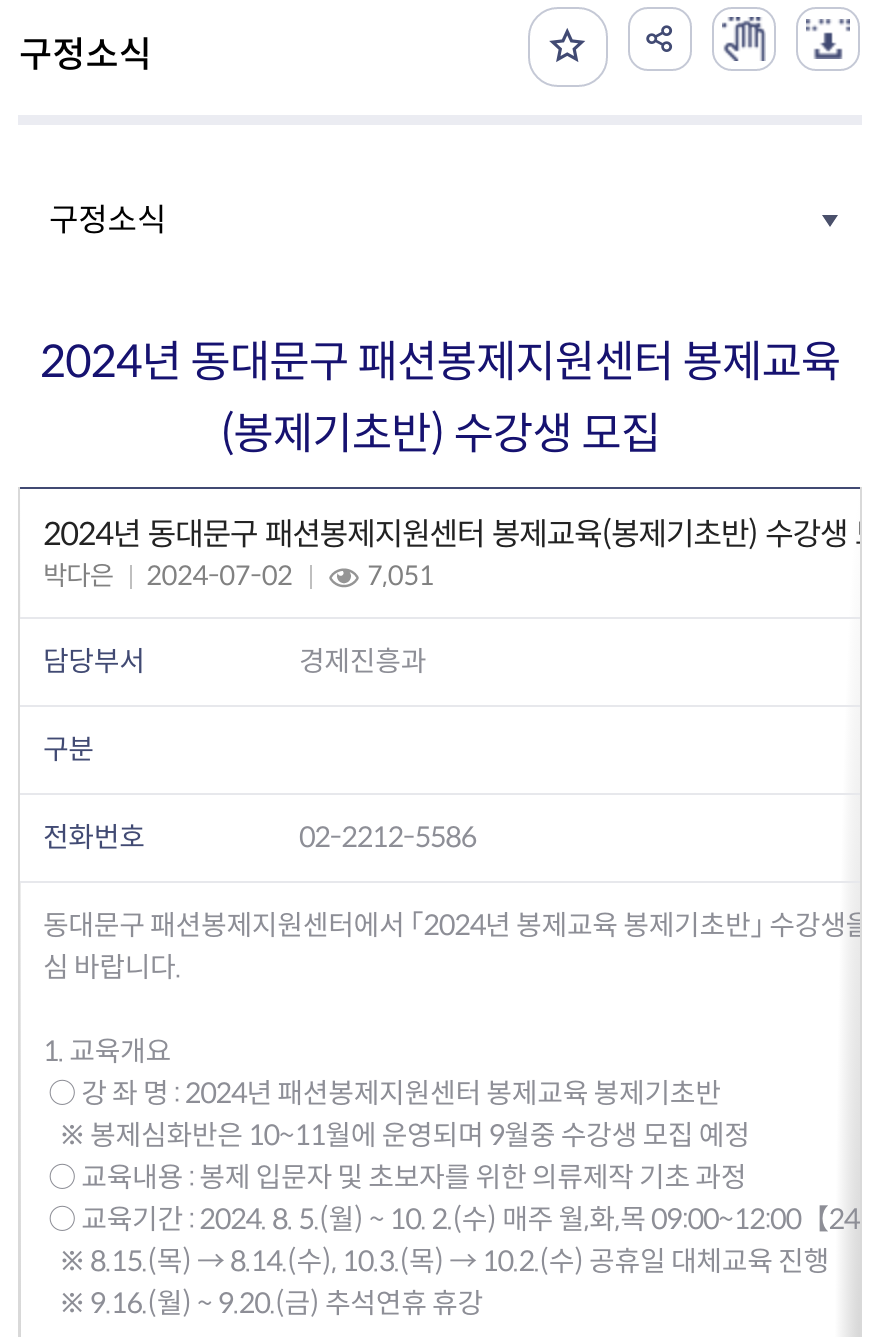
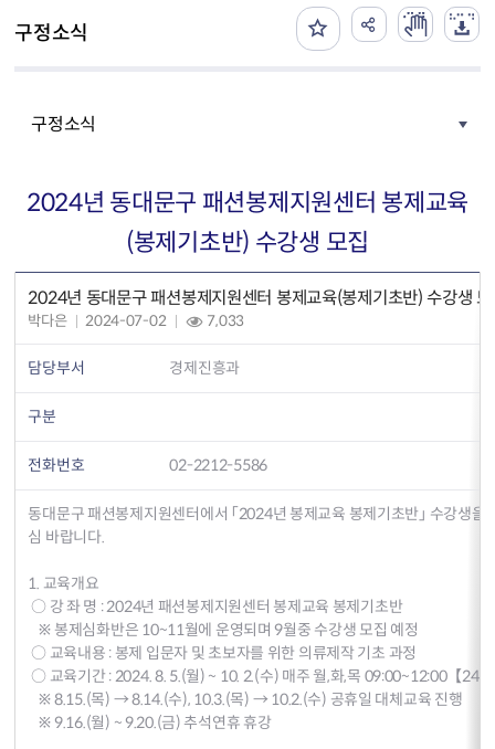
- 7,051
+ 7,033
